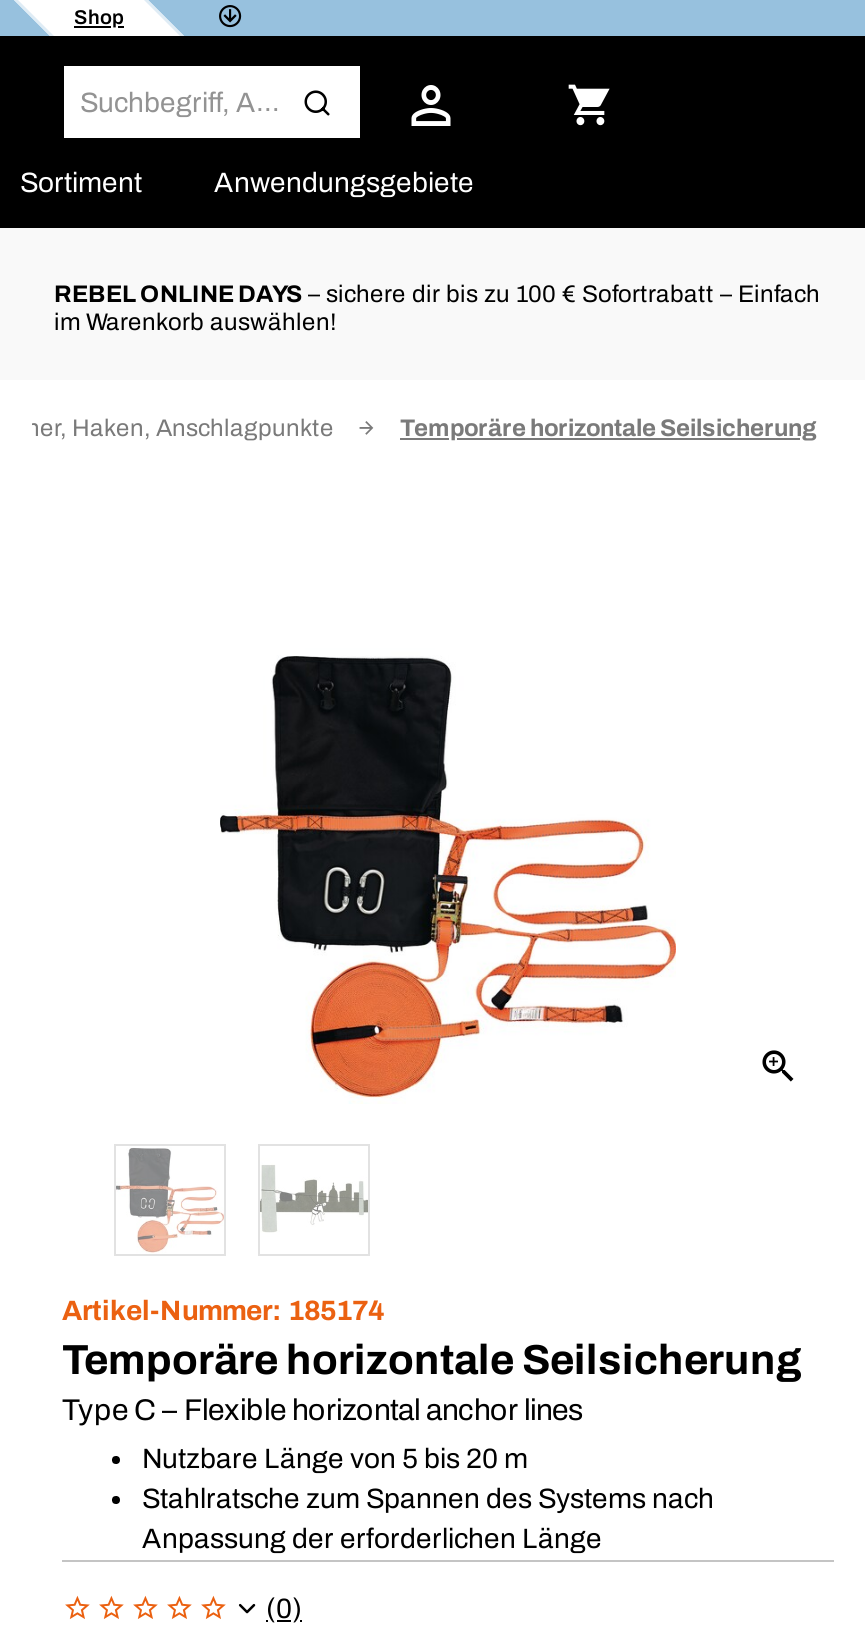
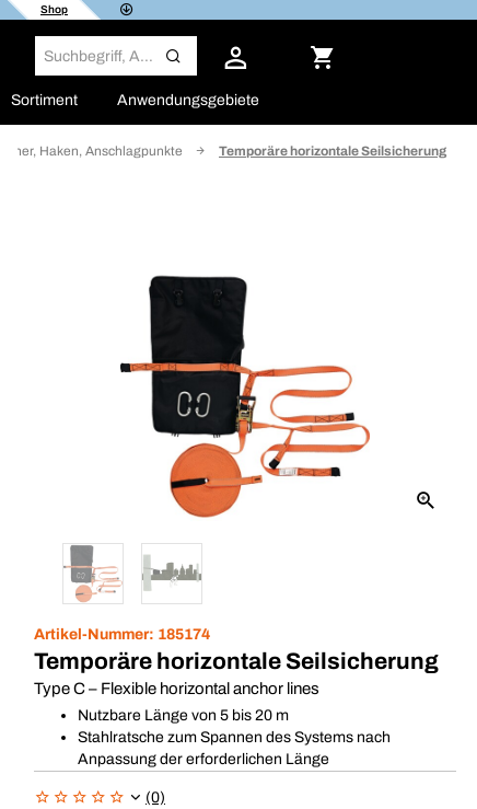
- REBEL ONLINE DAYS – sichere dir bis zu 100 € Sofortrabatt – Einfach
- im Warenkorb auswählen!
